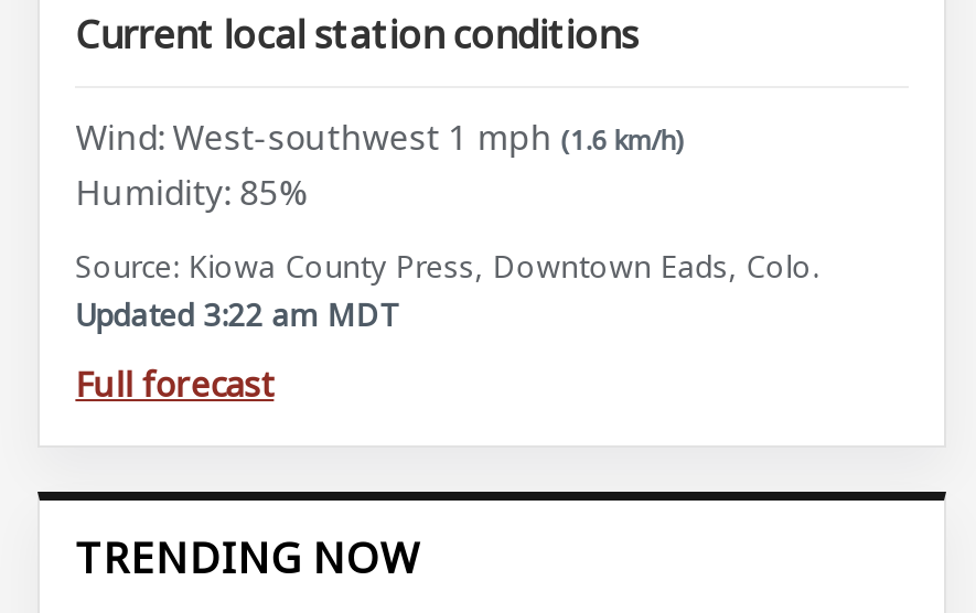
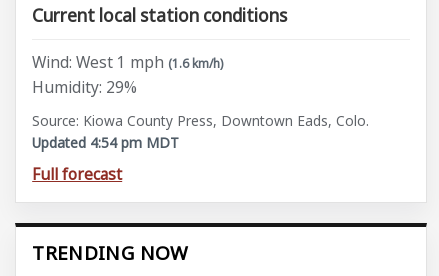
- Wind: West-southwest 1 mph (1.6 km/h)
+ Wind: West 1 mph (1.6 km/h)

- Humidity: 85%
+ Humidity: 29%

- Updated 3:22 am MDT
+ Updated 4:54 pm MDT
